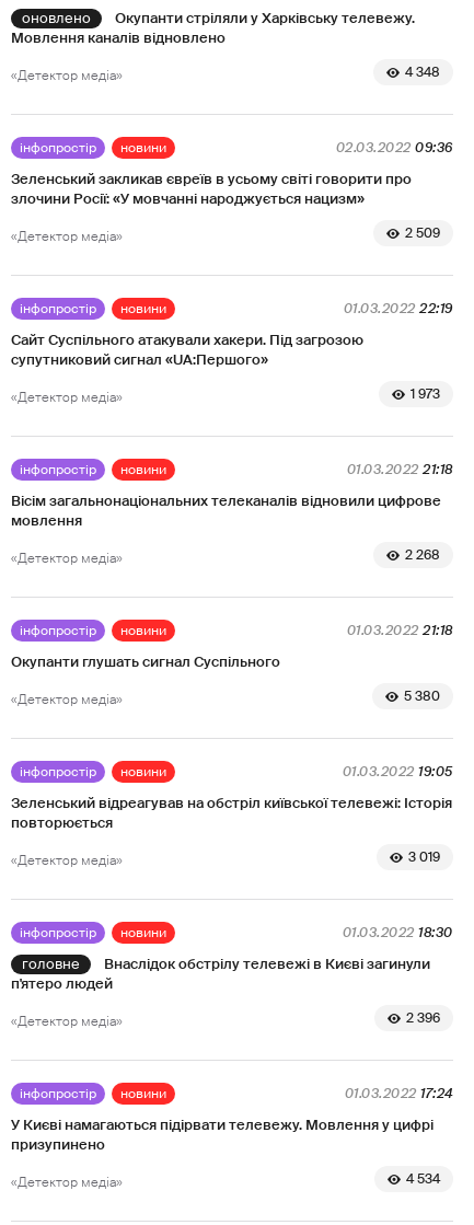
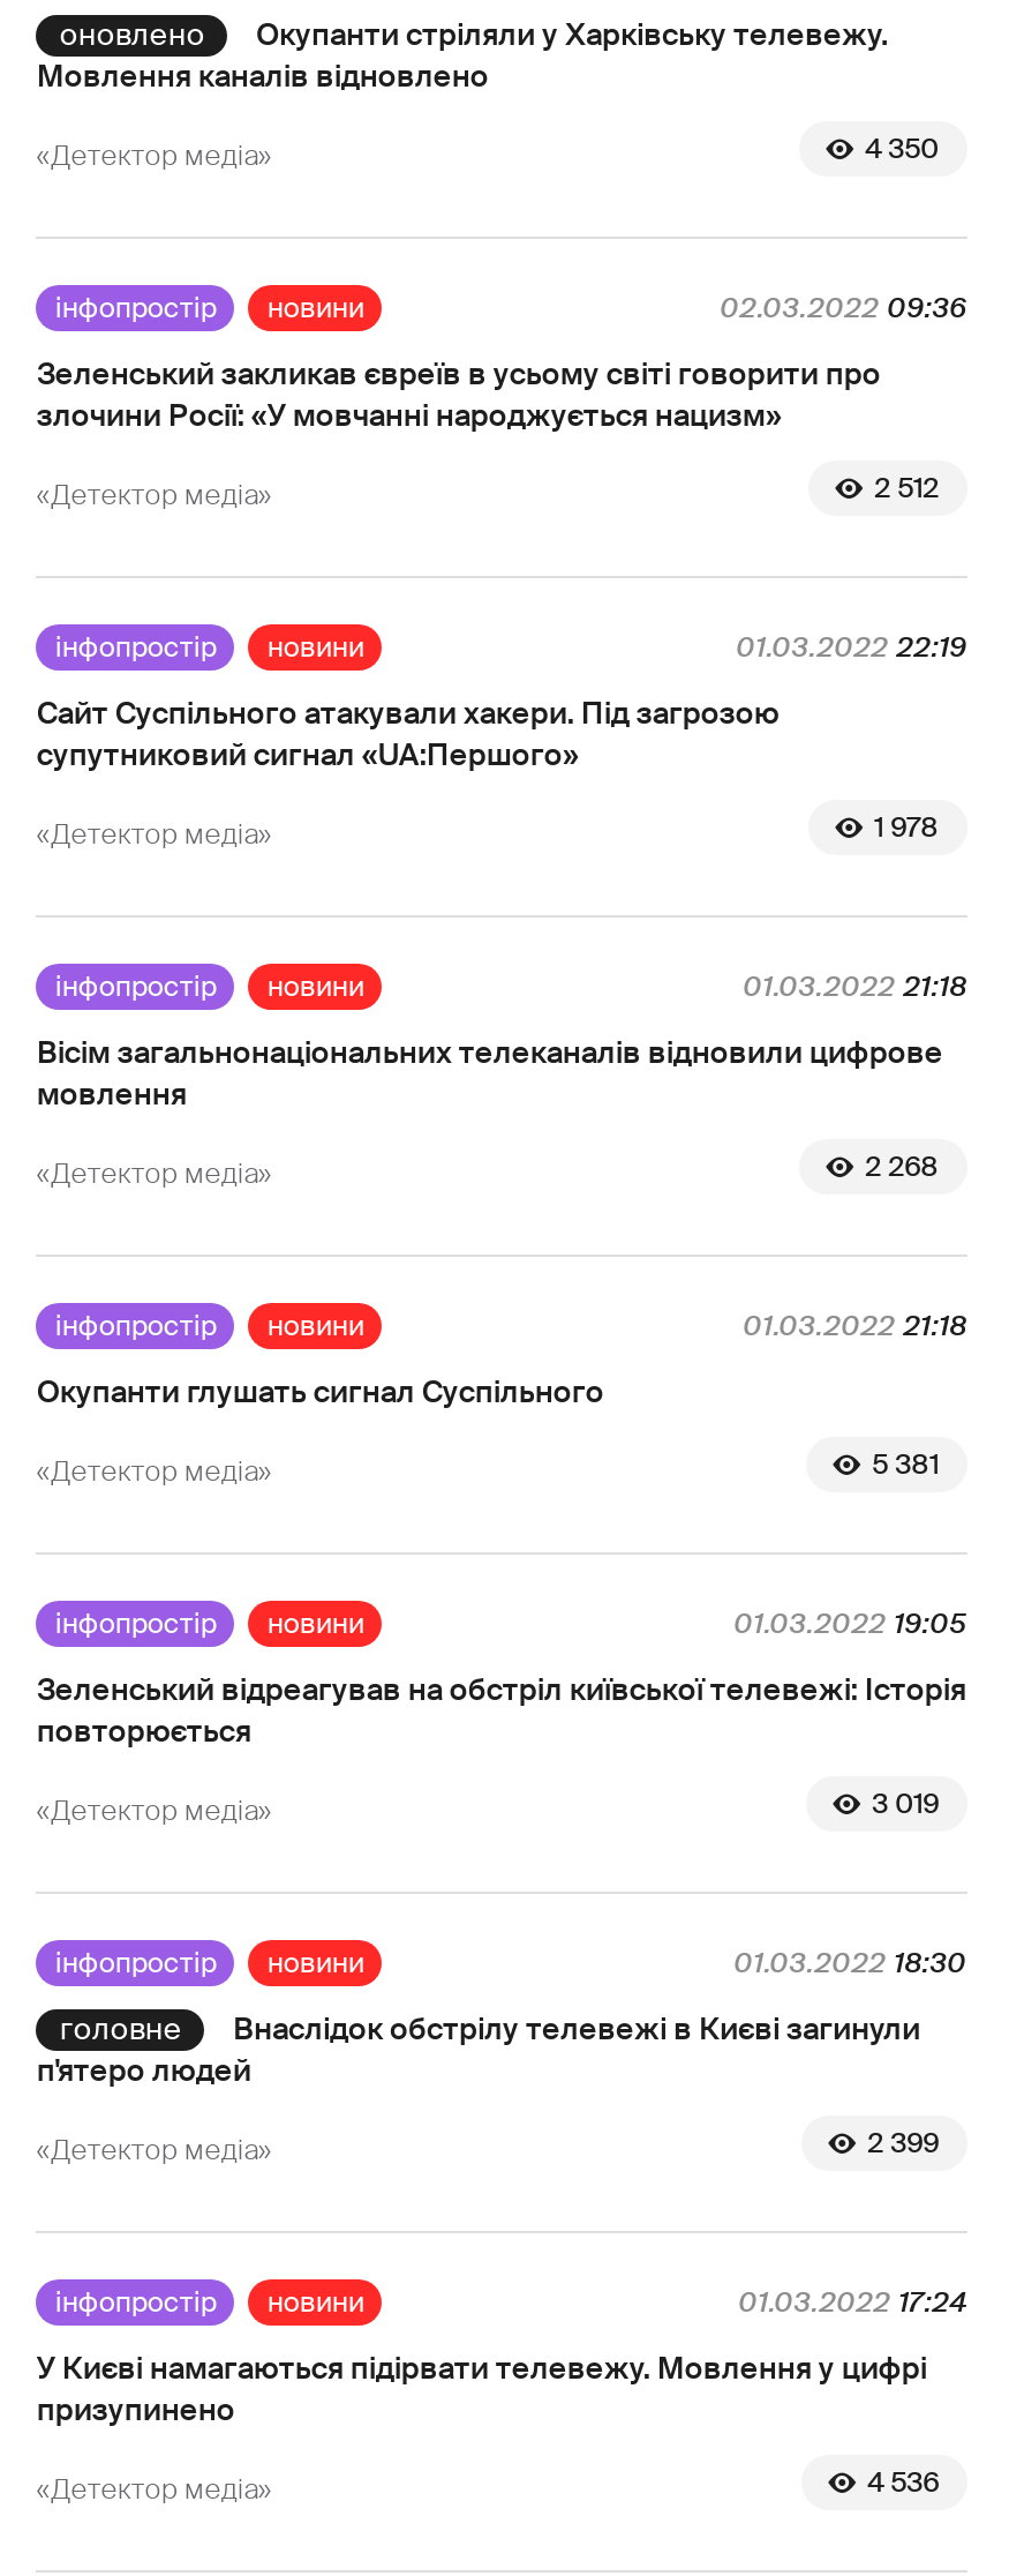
- 4 348
+ 4 350

- 2 509
+ 2 512

- 1 973
+ 1 978

- 5 380
+ 5 381

- 2 396
+ 2 399

- 4 534
+ 4 536
